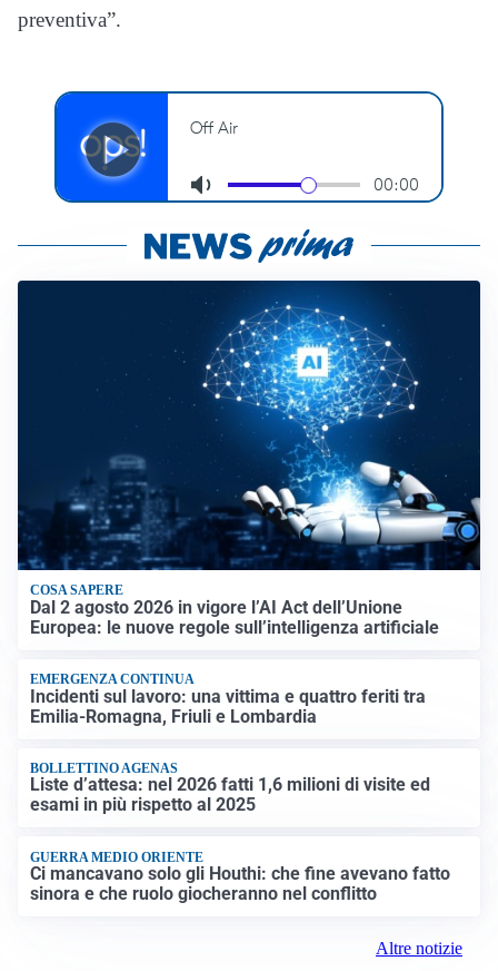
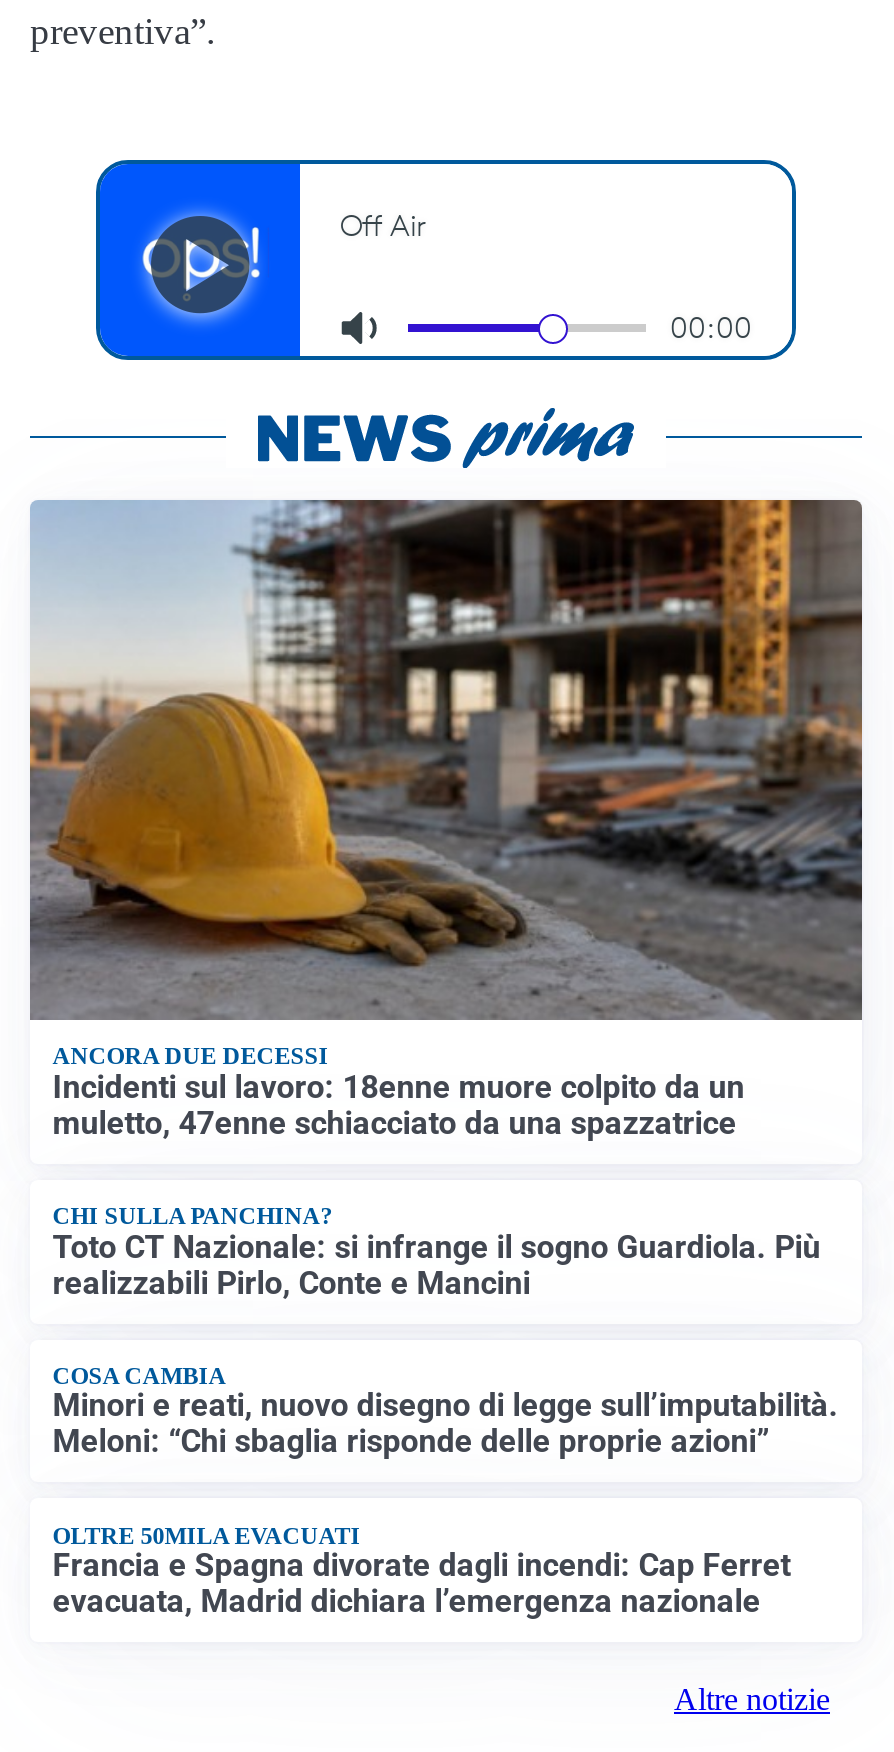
- [image]
- COSA SAPERE
- Dal 2 agosto 2026 in vigore l’AI Act dell’Unione
- Europea: le nuove regole sull’intelligenza artificiale
+ [image]
+ ANCORA DUE DECESSI
+ Incidenti sul lavoro: 18enne muore colpito da un
+ muletto, 47enne schiacciato da una spazzatrice

- EMERGENZA CONTINUA
- Incidenti sul lavoro: una vittima e quattro feriti tra
- Emilia-Romagna, Friuli e Lombardia
+ CHI SULLA PANCHINA?
+ Toto CT Nazionale: si infrange il sogno Guardiola. Più
+ realizzabili Pirlo, Conte e Mancini

- BOLLETTINO AGENAS
- Liste d’attesa: nel 2026 fatti 1,6 milioni di visite ed
- esami in più rispetto al 2025
+ COSA CAMBIA
+ Minori e reati, nuovo disegno di legge sull’imputabilità.
+ Meloni: “Chi sbaglia risponde delle proprie azioni”

- GUERRA MEDIO ORIENTE
- Ci mancavano solo gli Houthi: che fine avevano fatto
- sinora e che ruolo giocheranno nel conflitto
+ OLTRE 50MILA EVACUATI
+ Francia e Spagna divorate dagli incendi: Cap Ferret
+ evacuata, Madrid dichiara l’emergenza nazionale
